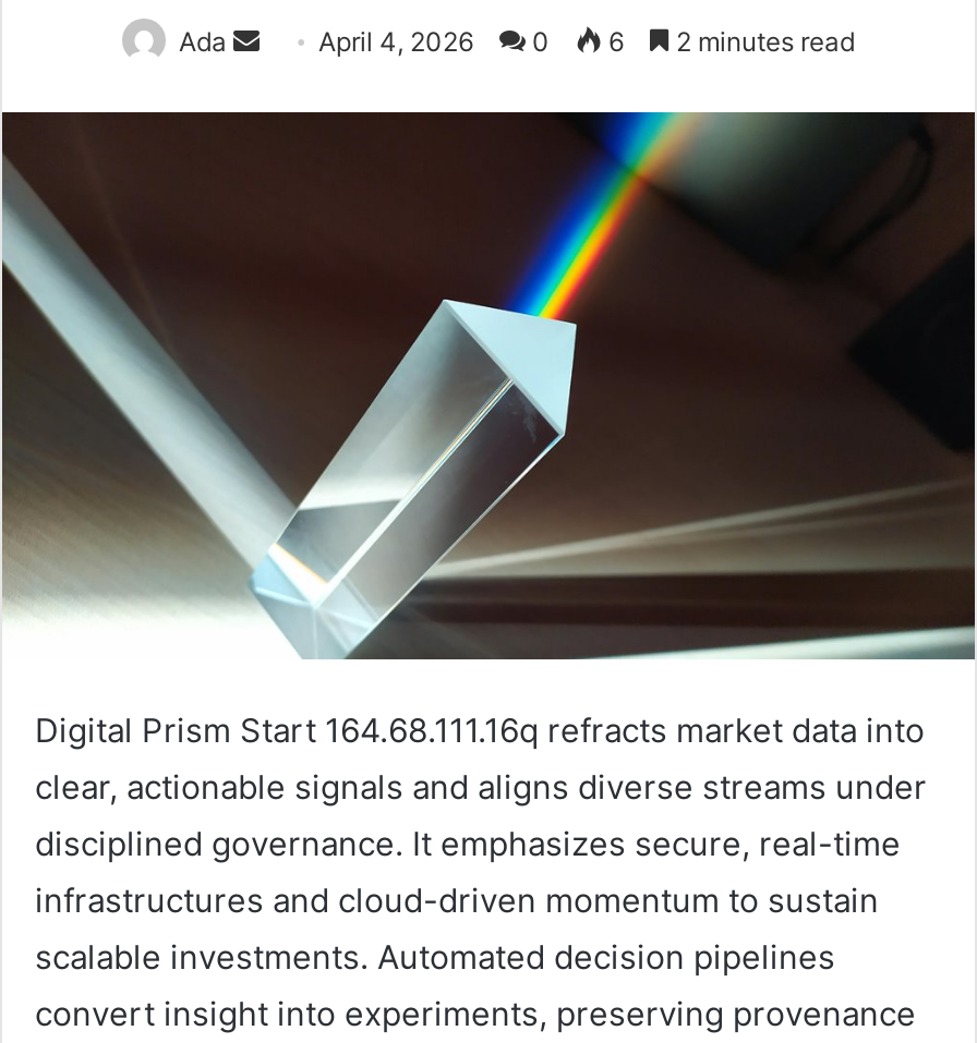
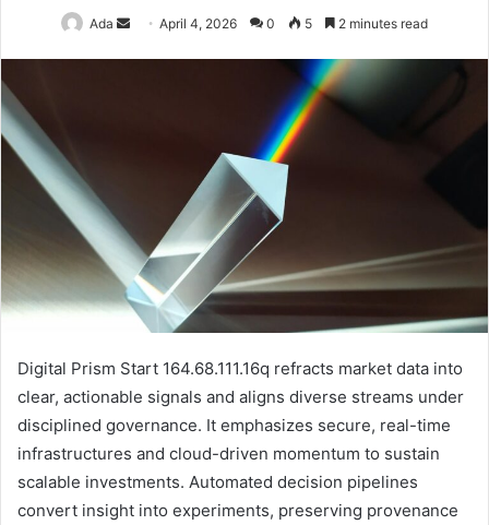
- 6
+ 5
